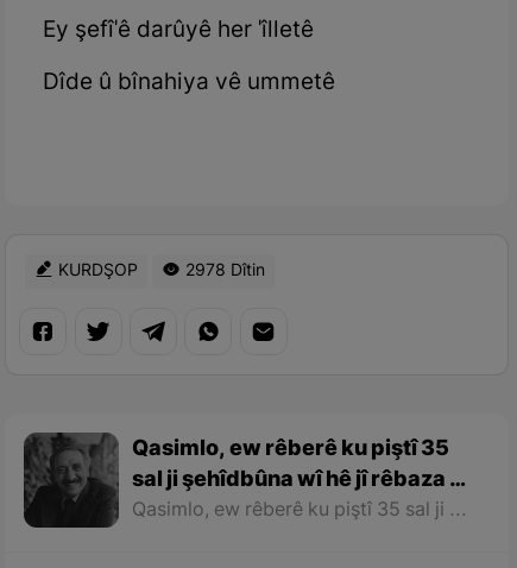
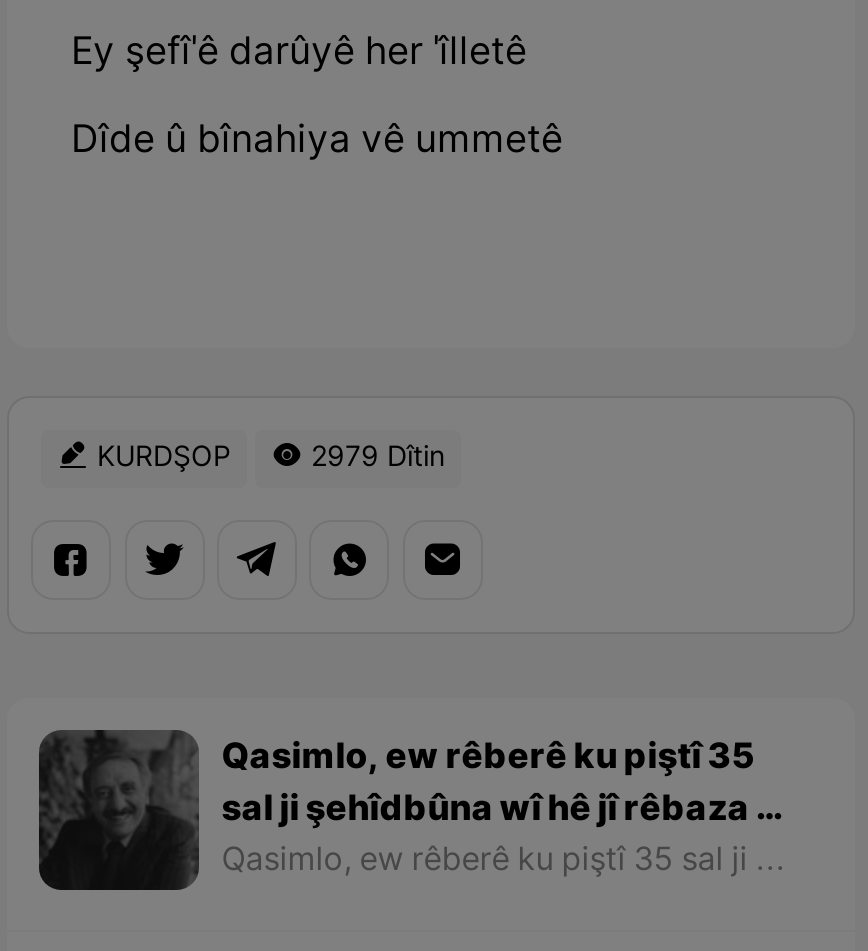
- KURDŞOP 2978 Dîtin
+ KURDŞOP 2979 Dîtin
